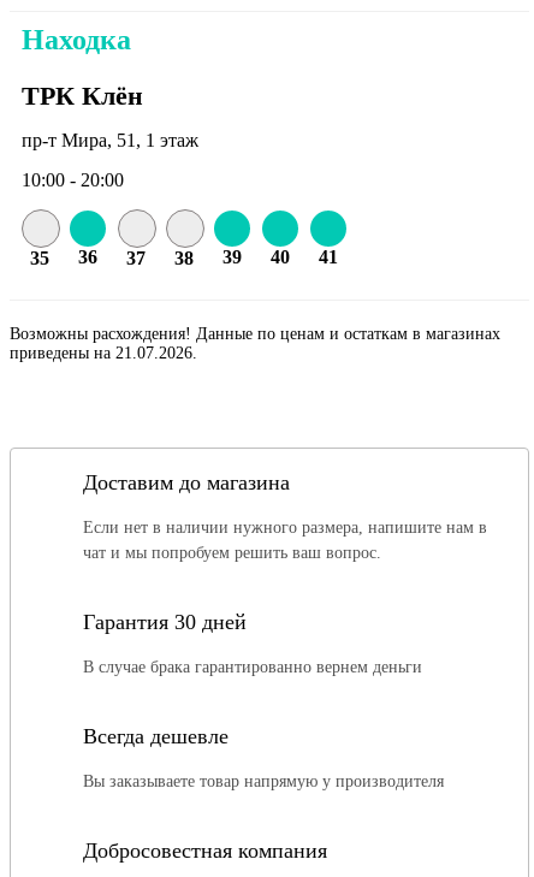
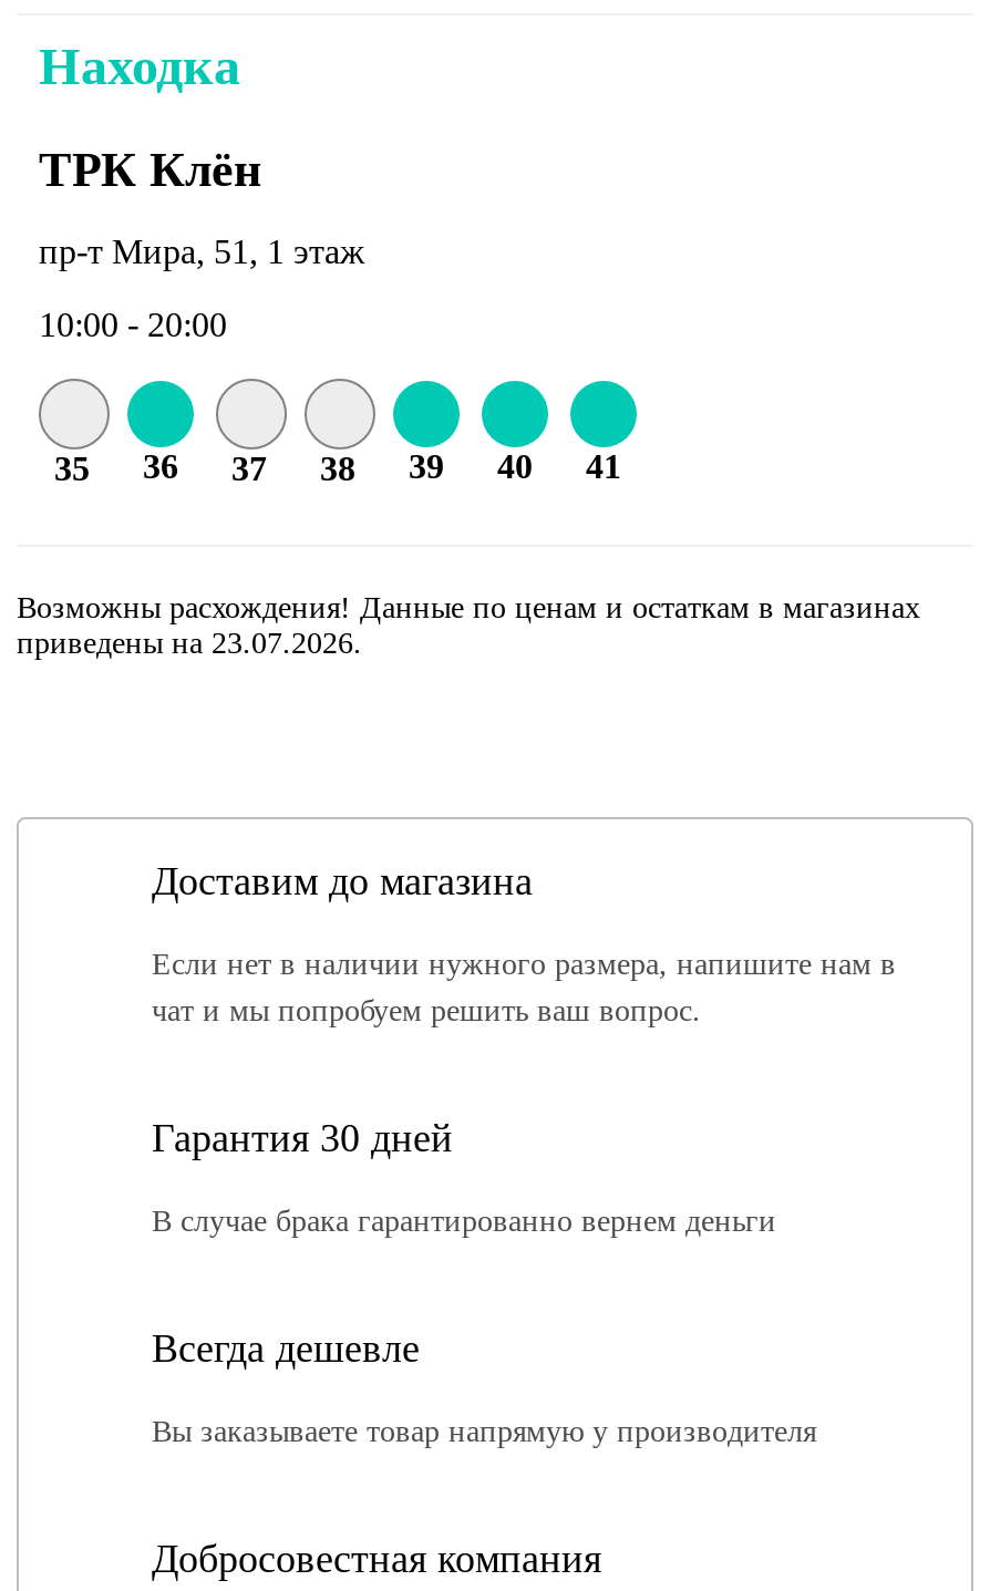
- приведены на 21.07.2026.
+ приведены на 23.07.2026.
